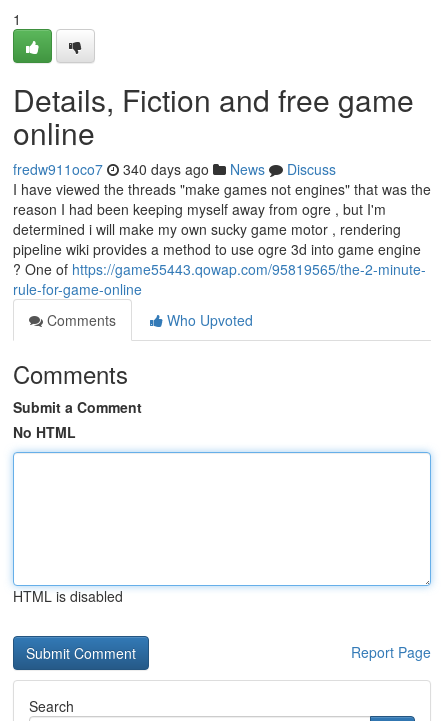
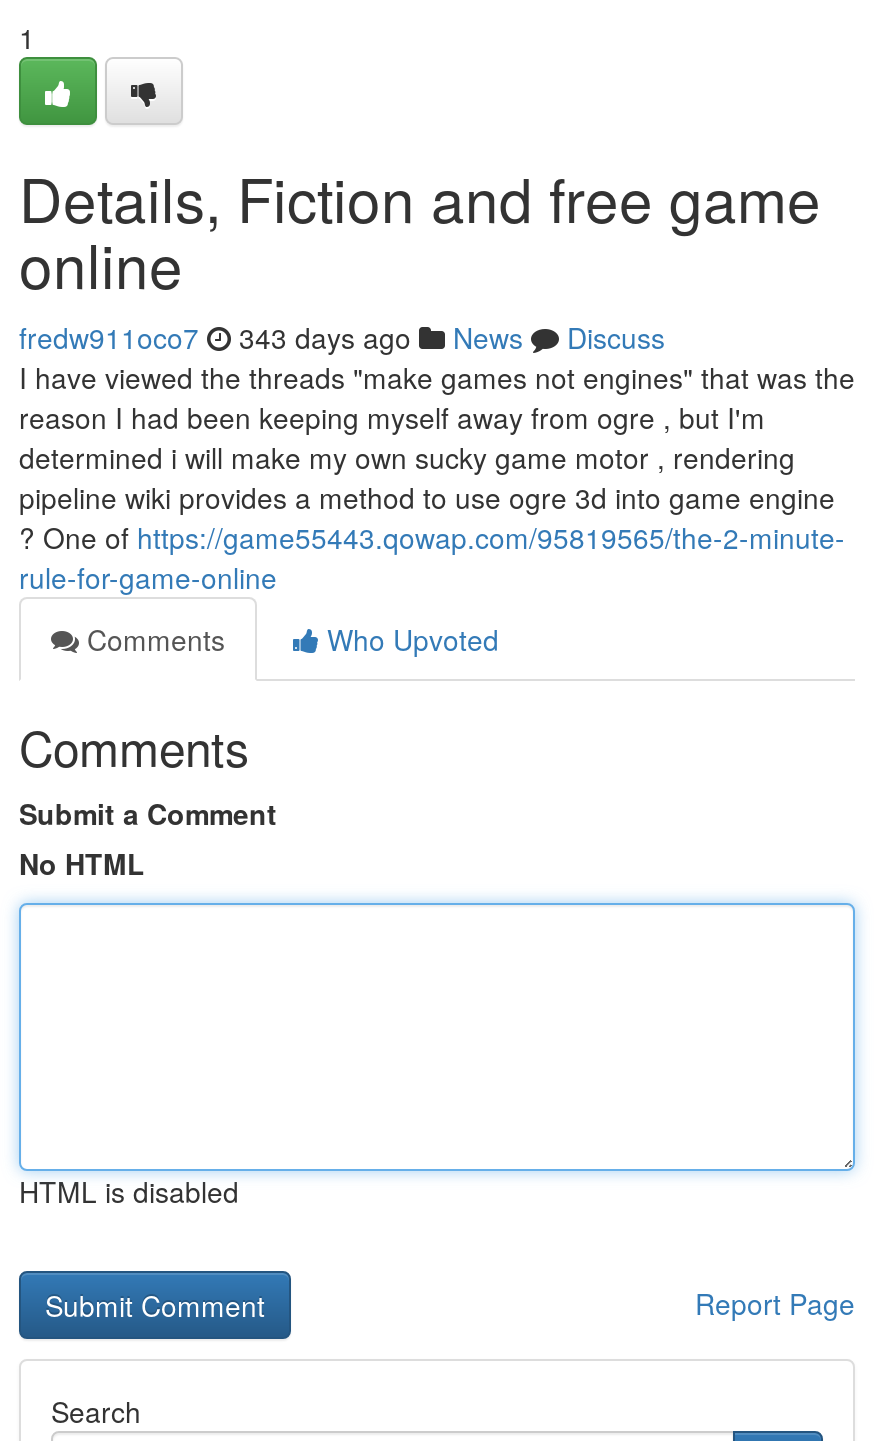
- fredw911oco7 340 days ago News Discuss
+ fredw911oco7 343 days ago News Discuss
